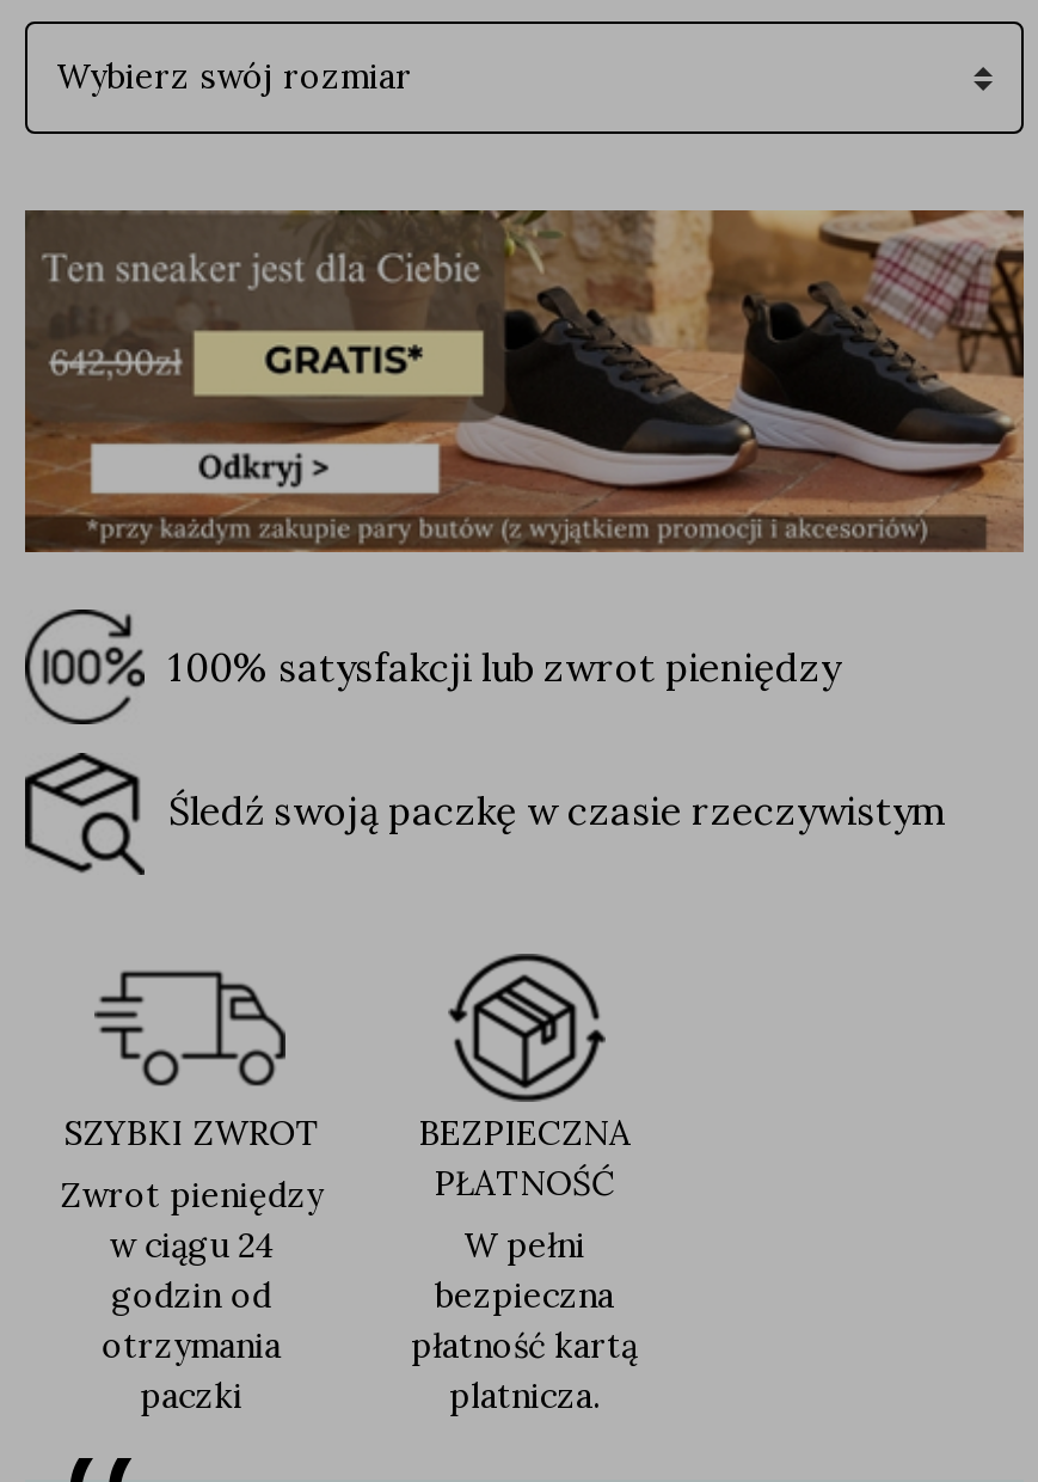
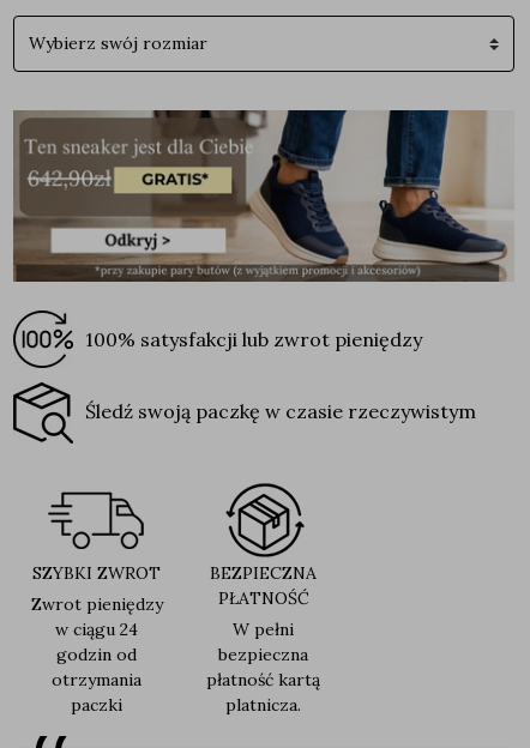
- [image]
+ [image]
